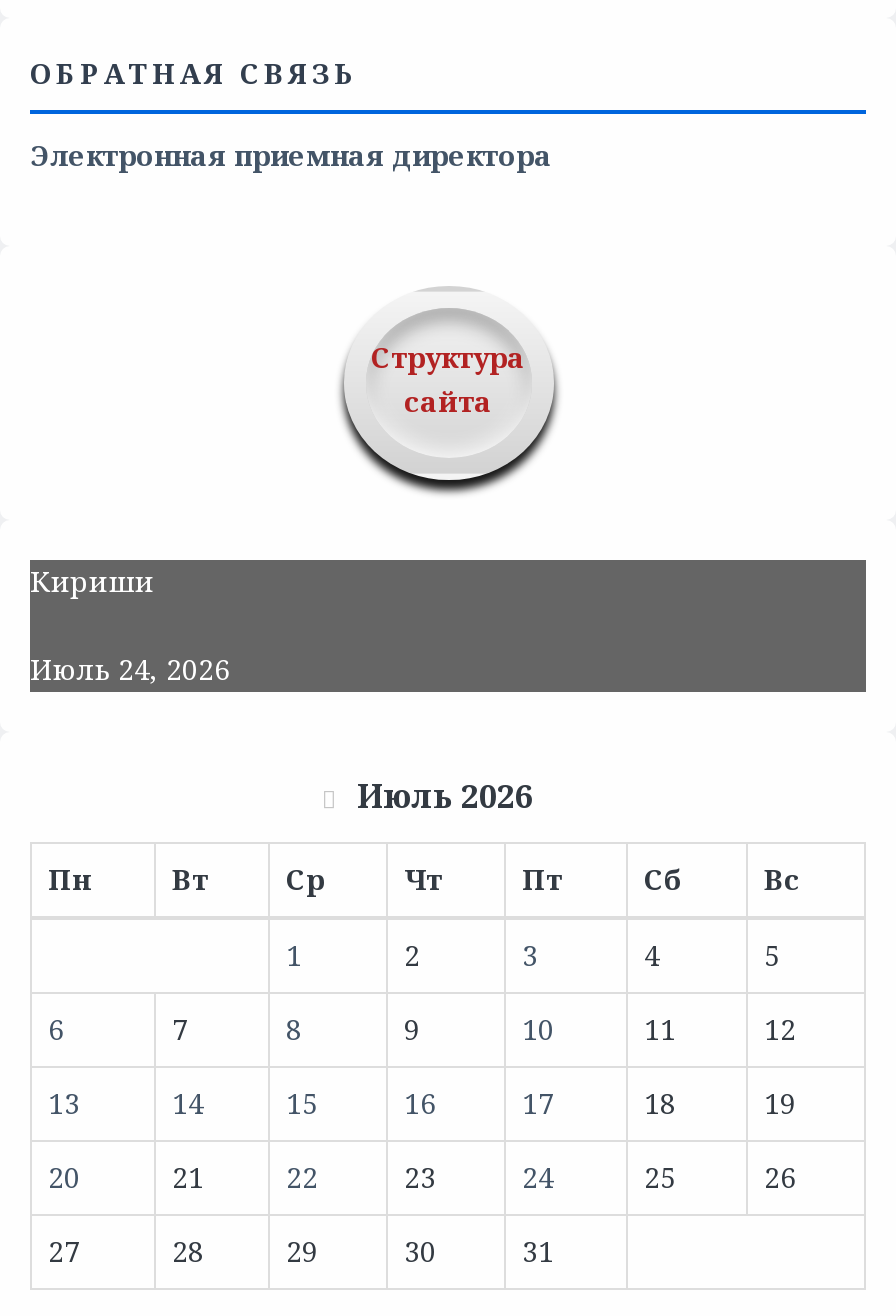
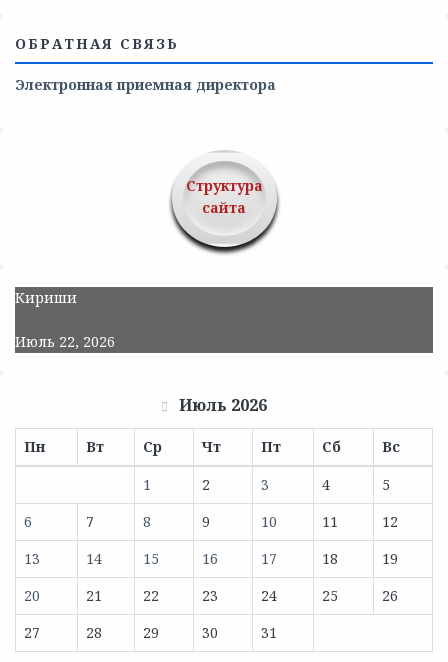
- Июль 24, 2026
+ Июль 22, 2026
